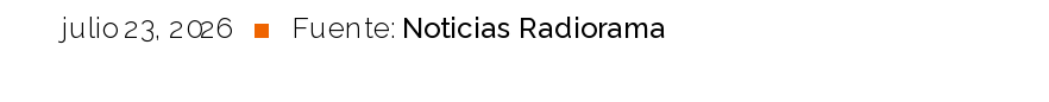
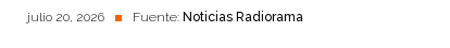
- julio 23, 2026 Fuente: Noticias Radiorama
+ julio 20, 2026 Fuente: Noticias Radiorama
